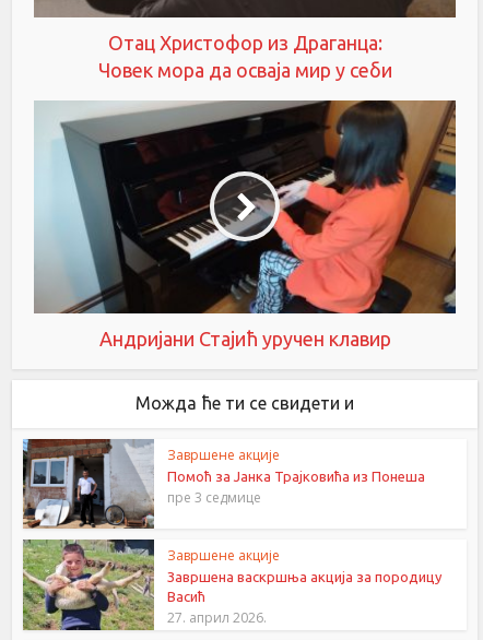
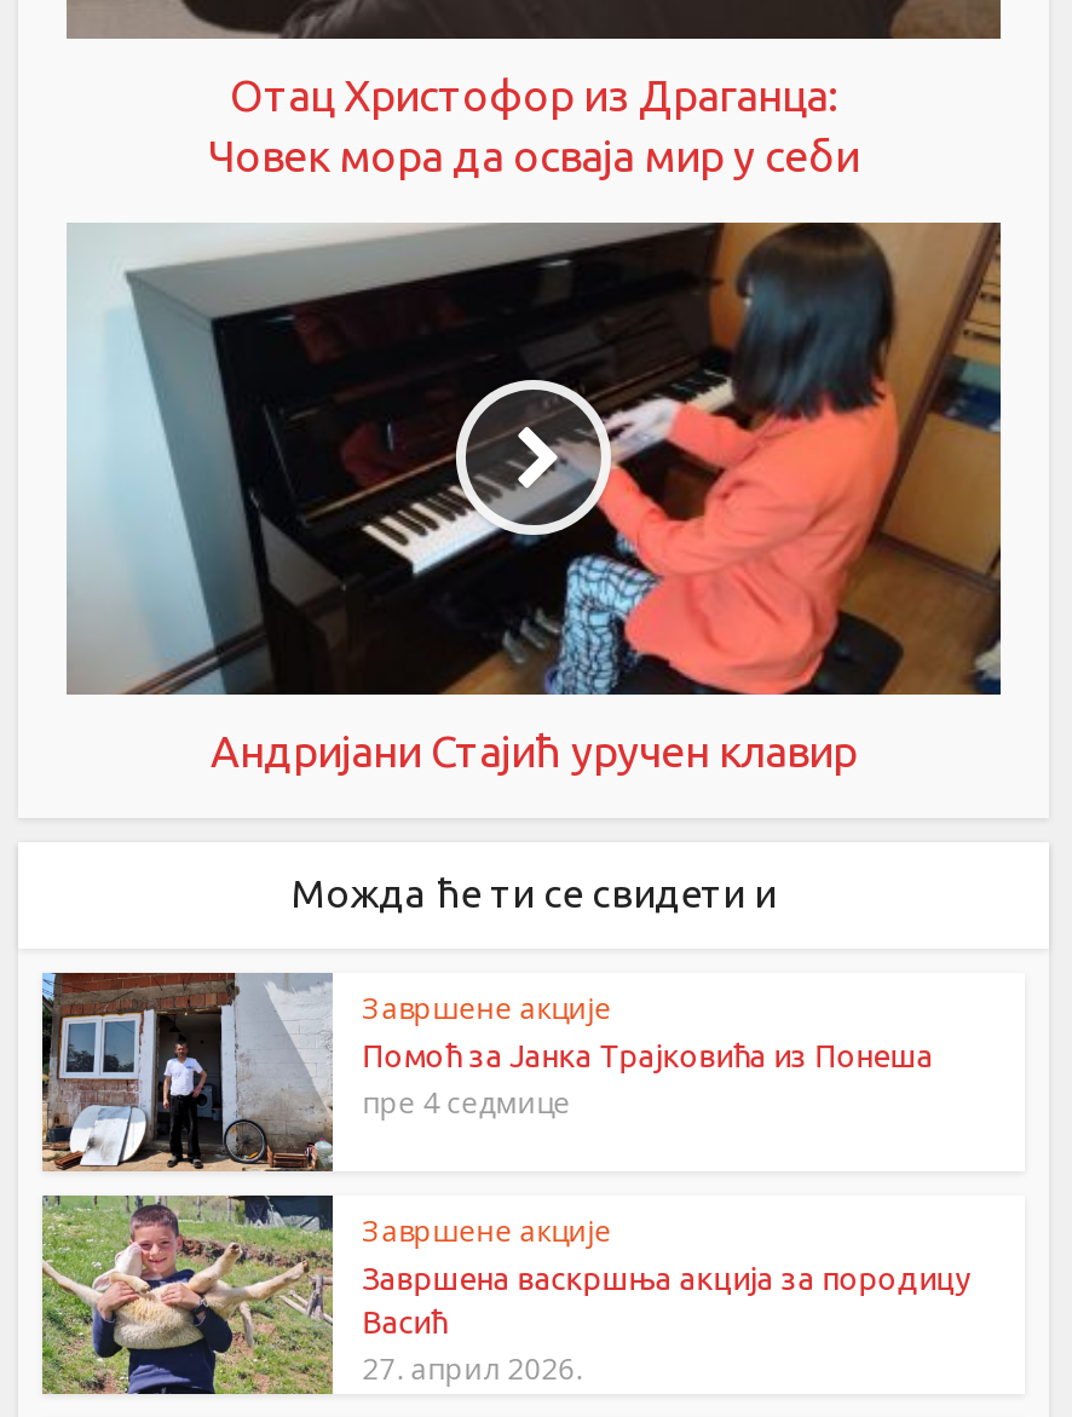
- пре 3 седмице
+ пре 4 седмице
